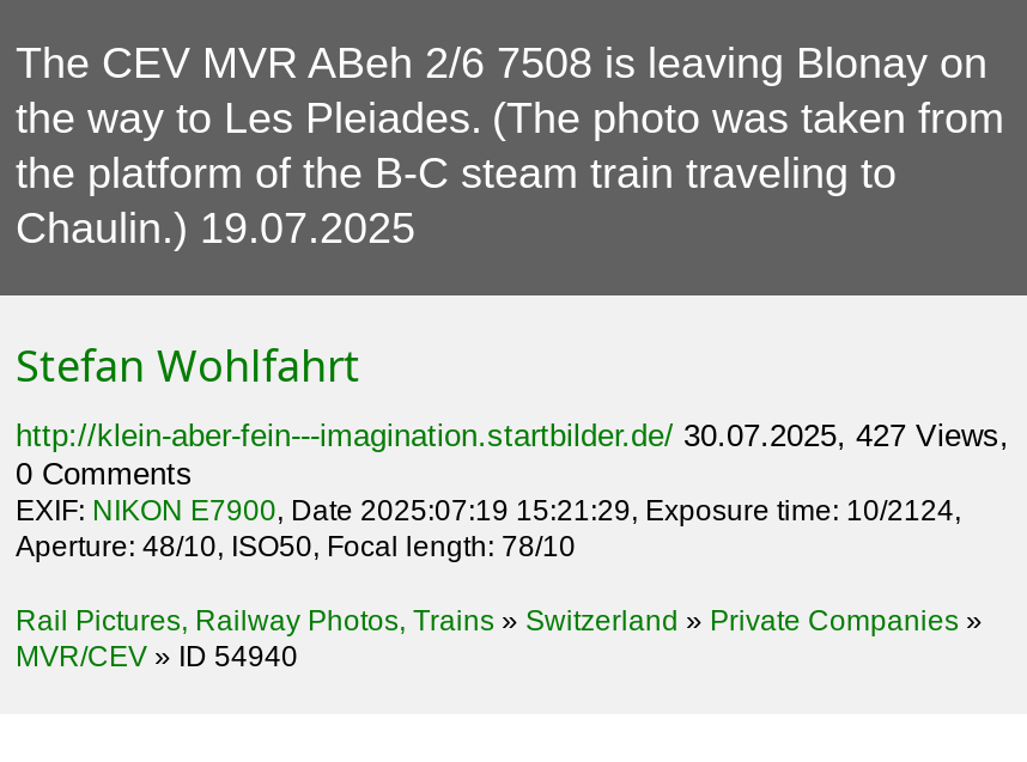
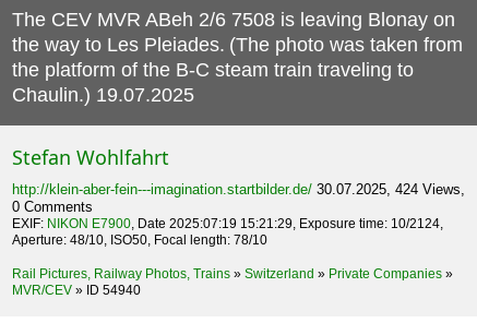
- http://klein-aber-fein---imagination.startbilder.de/ 30.07.2025, 427 Views,
+ http://klein-aber-fein---imagination.startbilder.de/ 30.07.2025, 424 Views,
